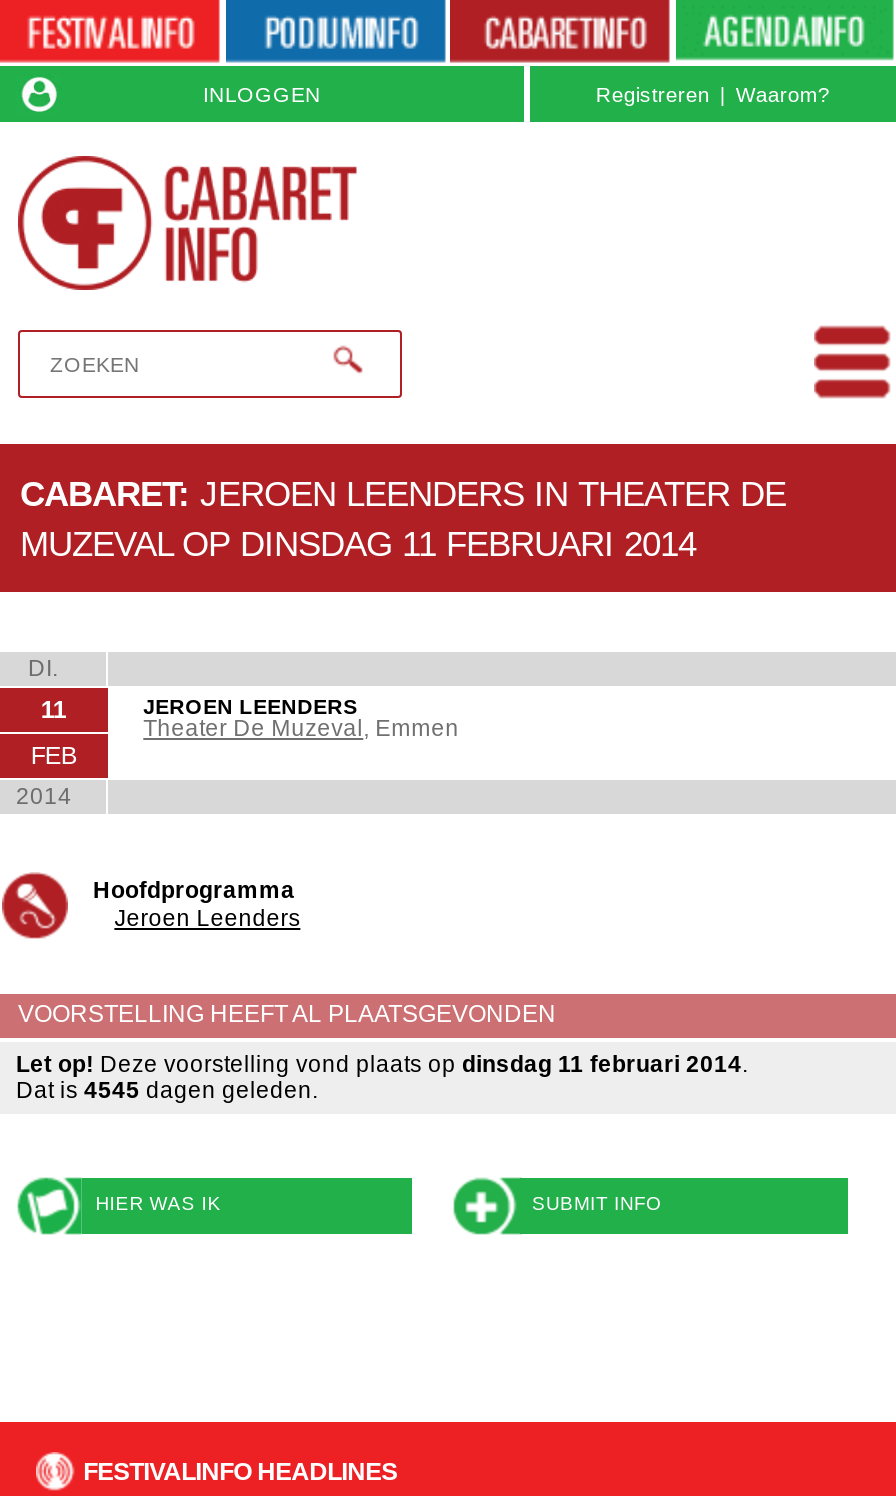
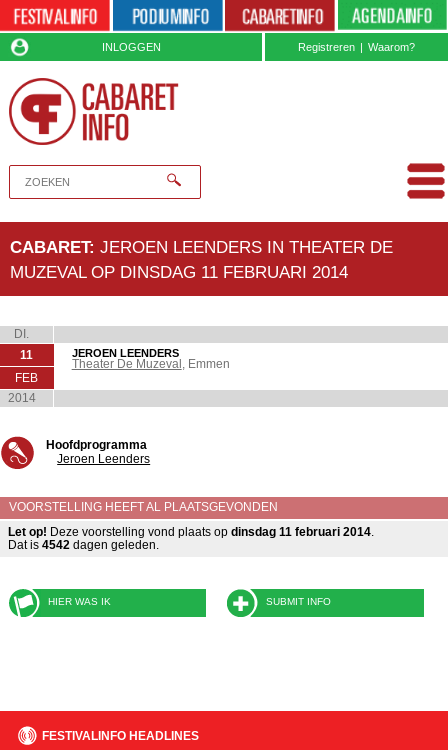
- Dat is 4545 dagen geleden.
+ Dat is 4542 dagen geleden.
